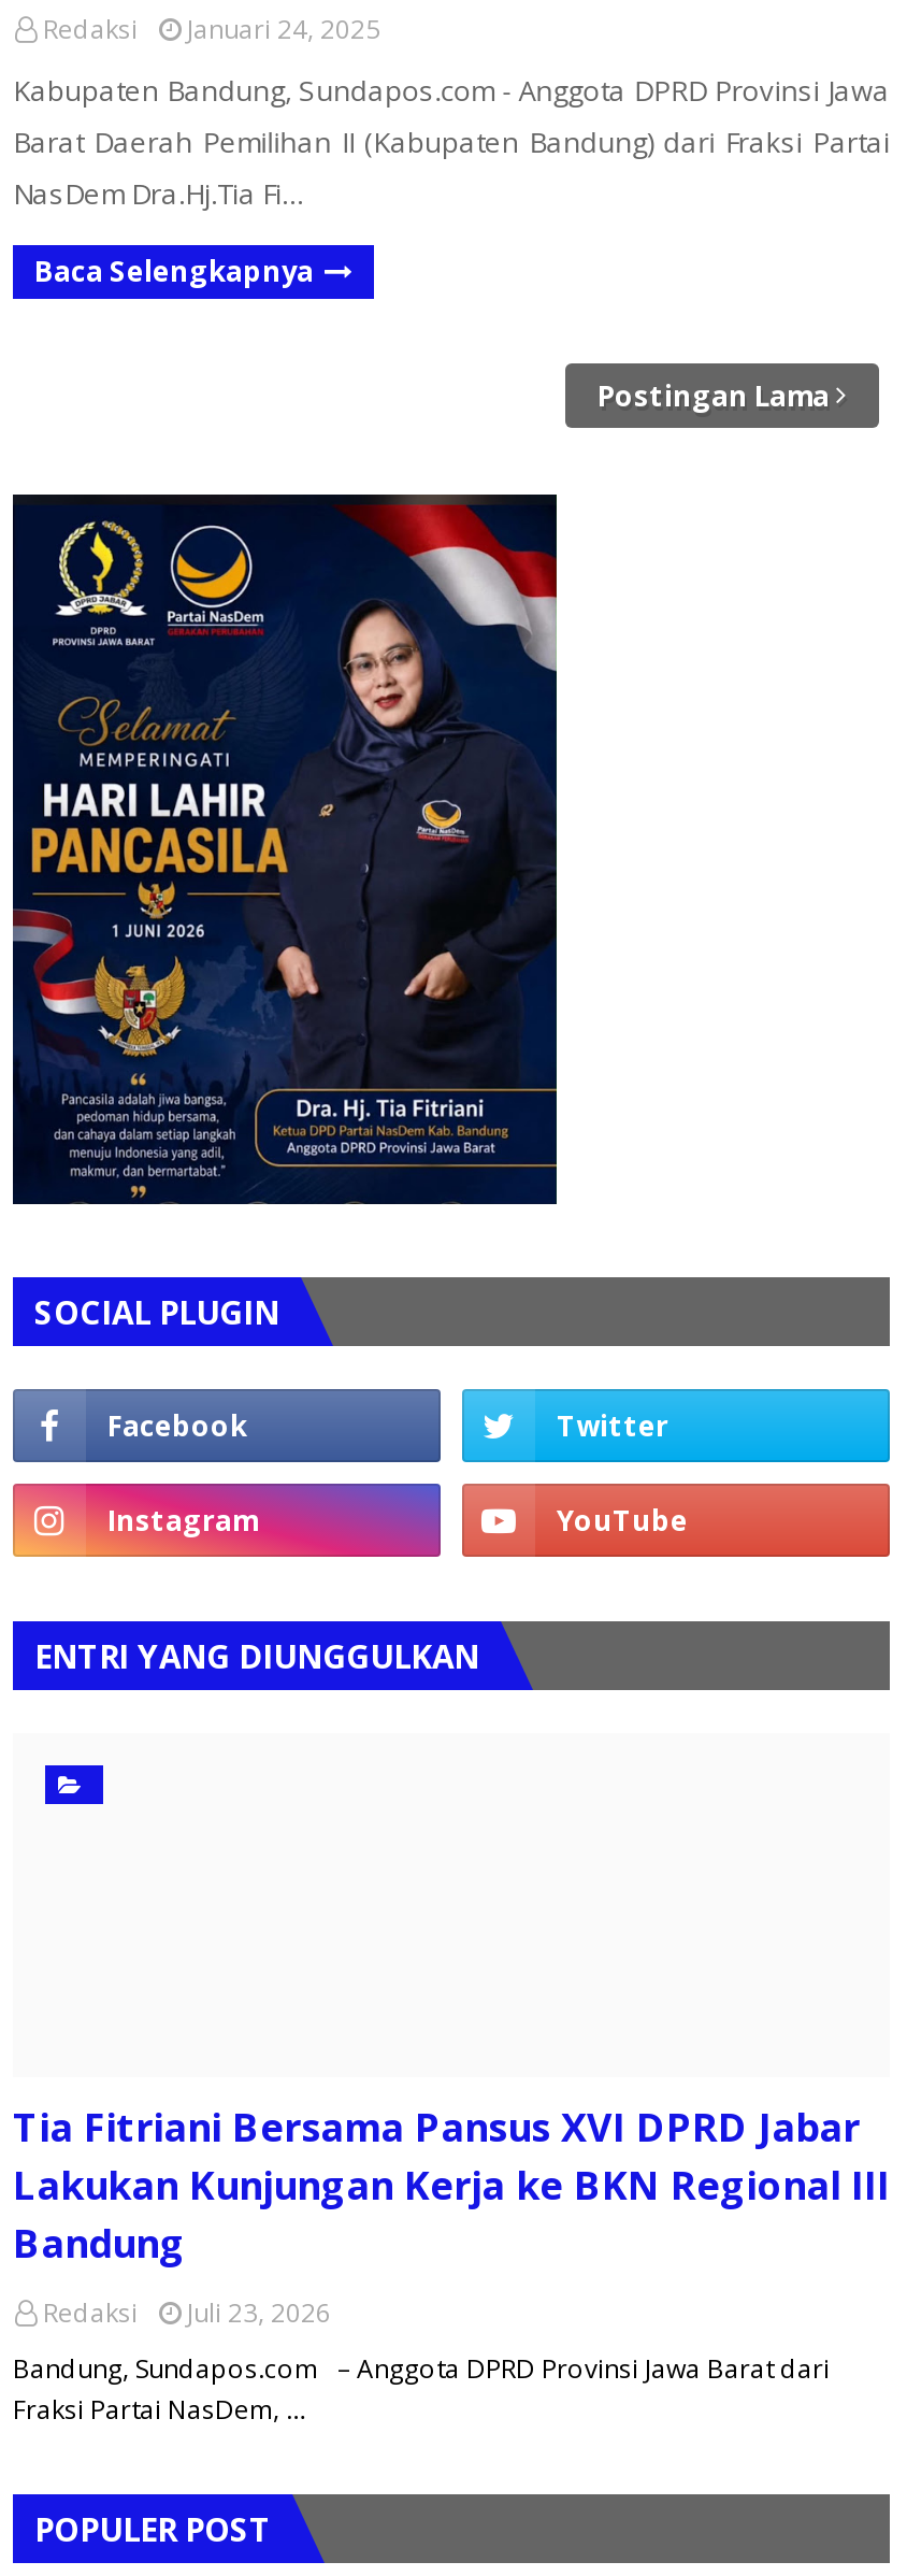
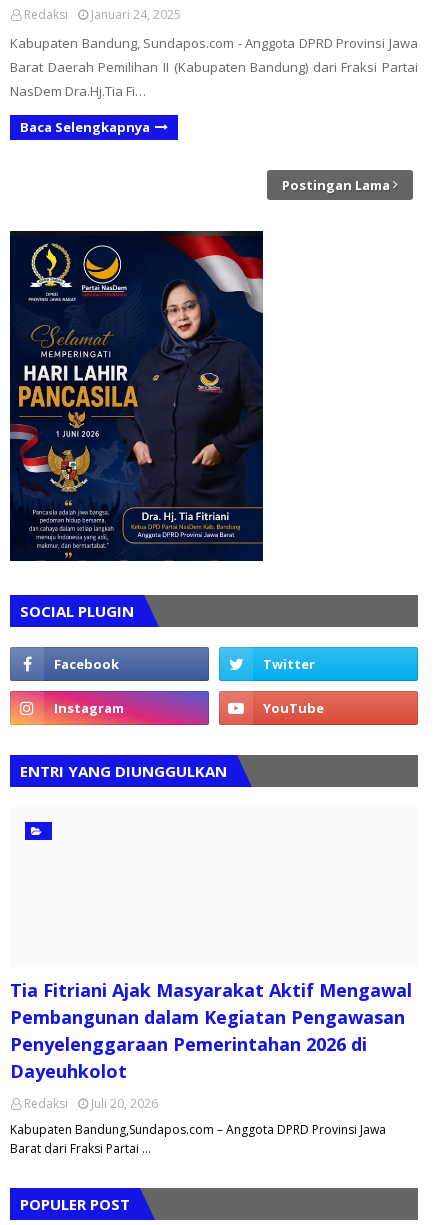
- Tia Fitriani Bersama Pansus XVI DPRD Jabar
- Lakukan Kunjungan Kerja ke BKN Regional III
- Bandung
+ Tia Fitriani Ajak Masyarakat Aktif Mengawal
+ Pembangunan dalam Kegiatan Pengawasan
+ Penyelenggaraan Pemerintahan 2026 di
+ Dayeuhkolot

- Redaksi Juli 23, 2026
+ Redaksi Juli 20, 2026

- Bandung, Sundapos.com – Anggota DPRD Provinsi Jawa Barat dari
- Fraksi Partai NasDem, …
+ Kabupaten Bandung,Sundapos.com – Anggota DPRD Provinsi Jawa
+ Barat dari Fraksi Partai …
